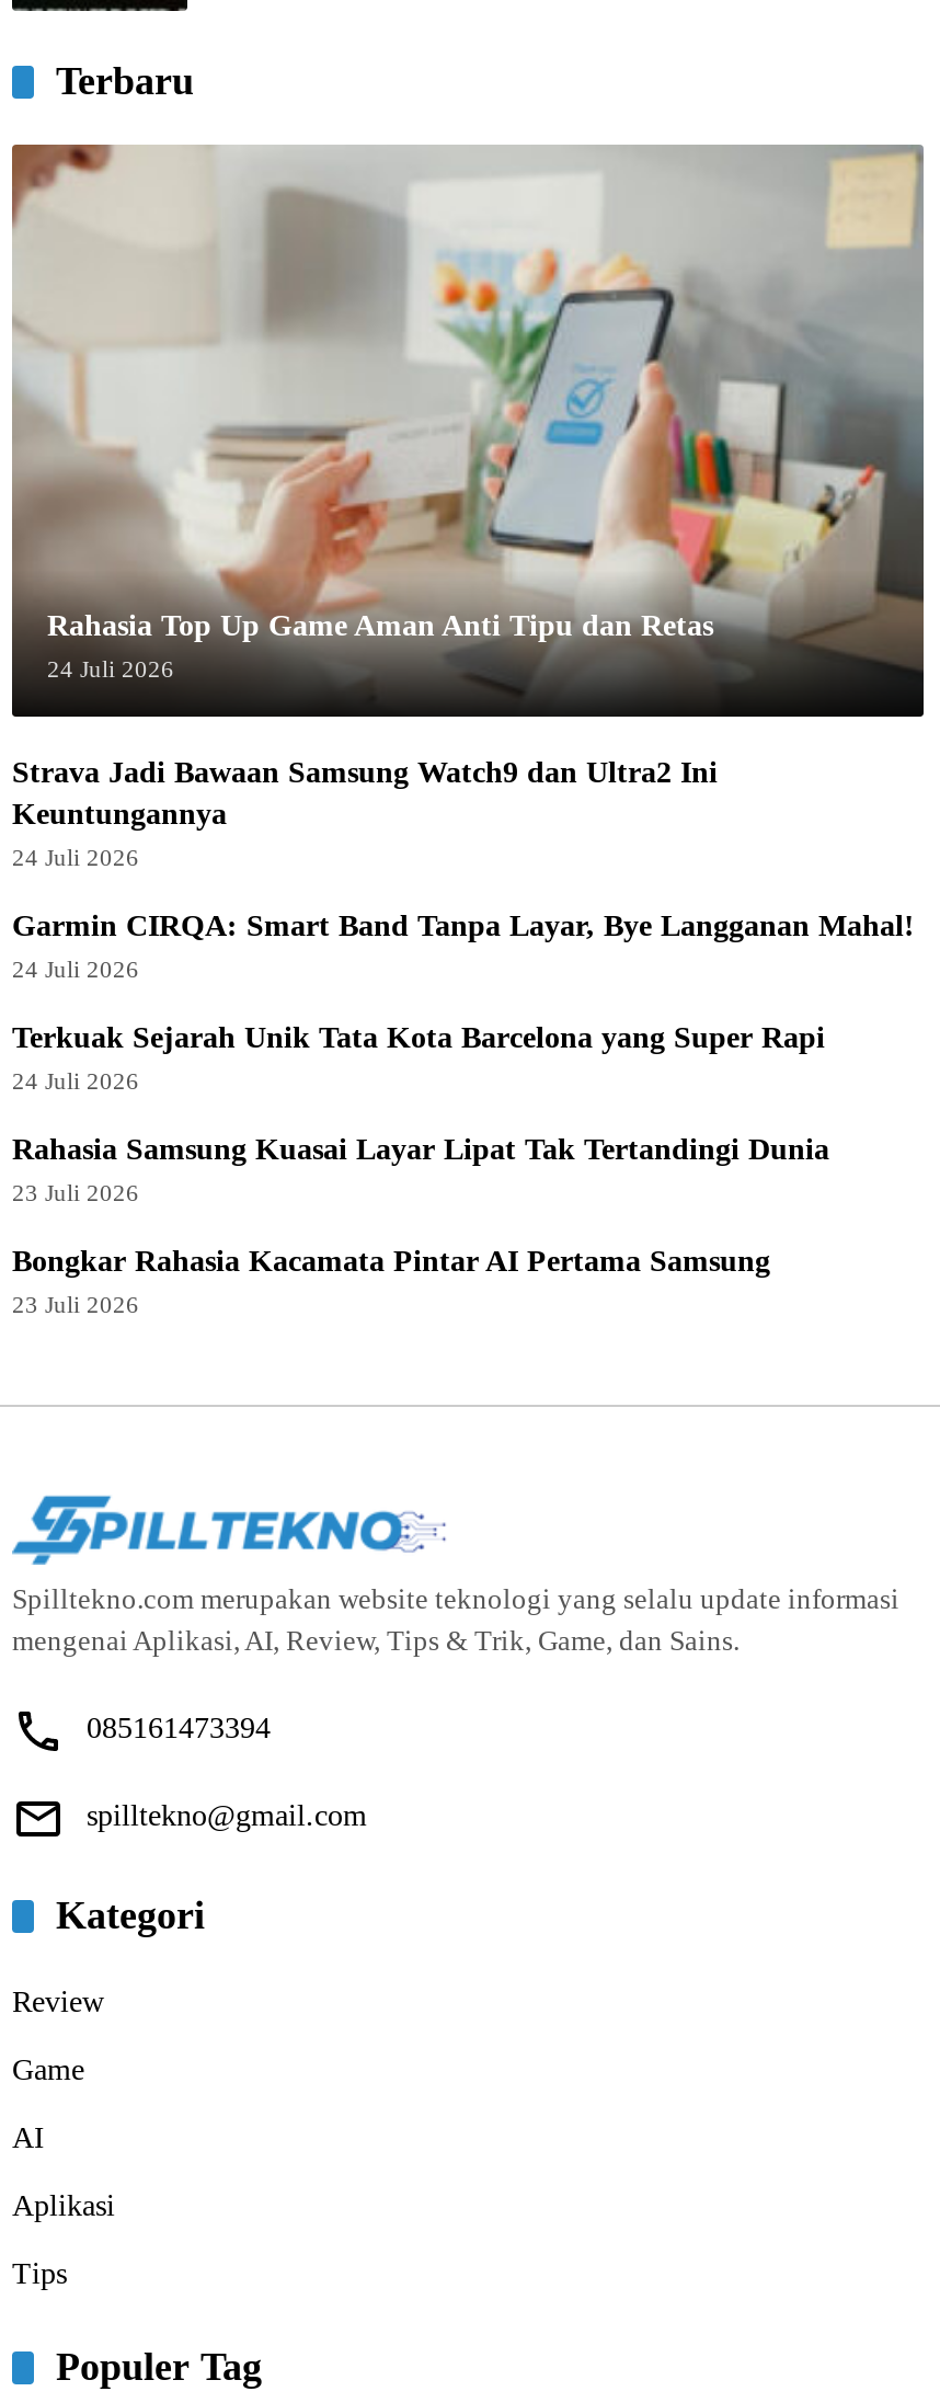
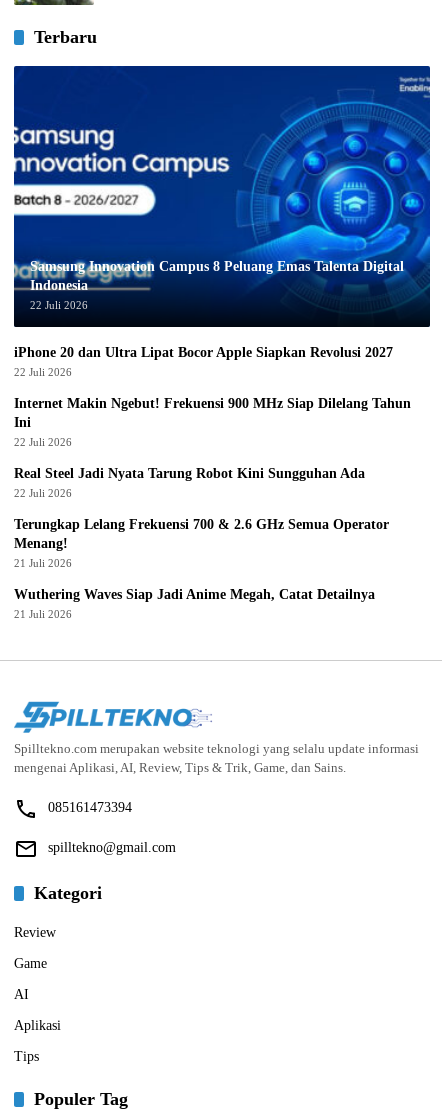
- [image]
- Rahasia Top Up Game Aman Anti Tipu dan Retas
- 24 Juli 2026
+ [image]
+ Samsung Innovation Campus 8 Peluang Emas Talenta Digital
+ Indonesia
+ 22 Juli 2026

- Strava Jadi Bawaan Samsung Watch9 dan Ultra2 Ini
- Keuntungannya
- 24 Juli 2026
+ iPhone 20 dan Ultra Lipat Bocor Apple Siapkan Revolusi 2027
+ 22 Juli 2026

- Garmin CIRQA: Smart Band Tanpa Layar, Bye Langganan Mahal!
- 24 Juli 2026
+ Internet Makin Ngebut! Frekuensi 900 MHz Siap Dilelang Tahun
+ Ini
+ 22 Juli 2026

- Terkuak Sejarah Unik Tata Kota Barcelona yang Super Rapi
- 24 Juli 2026
+ Real Steel Jadi Nyata Tarung Robot Kini Sungguhan Ada
+ 22 Juli 2026

- Rahasia Samsung Kuasai Layar Lipat Tak Tertandingi Dunia
- 23 Juli 2026
+ Terungkap Lelang Frekuensi 700 & 2.6 GHz Semua Operator
+ Menang!
+ 21 Juli 2026

- Bongkar Rahasia Kacamata Pintar AI Pertama Samsung
- 23 Juli 2026
+ Wuthering Waves Siap Jadi Anime Megah, Catat Detailnya
+ 21 Juli 2026
